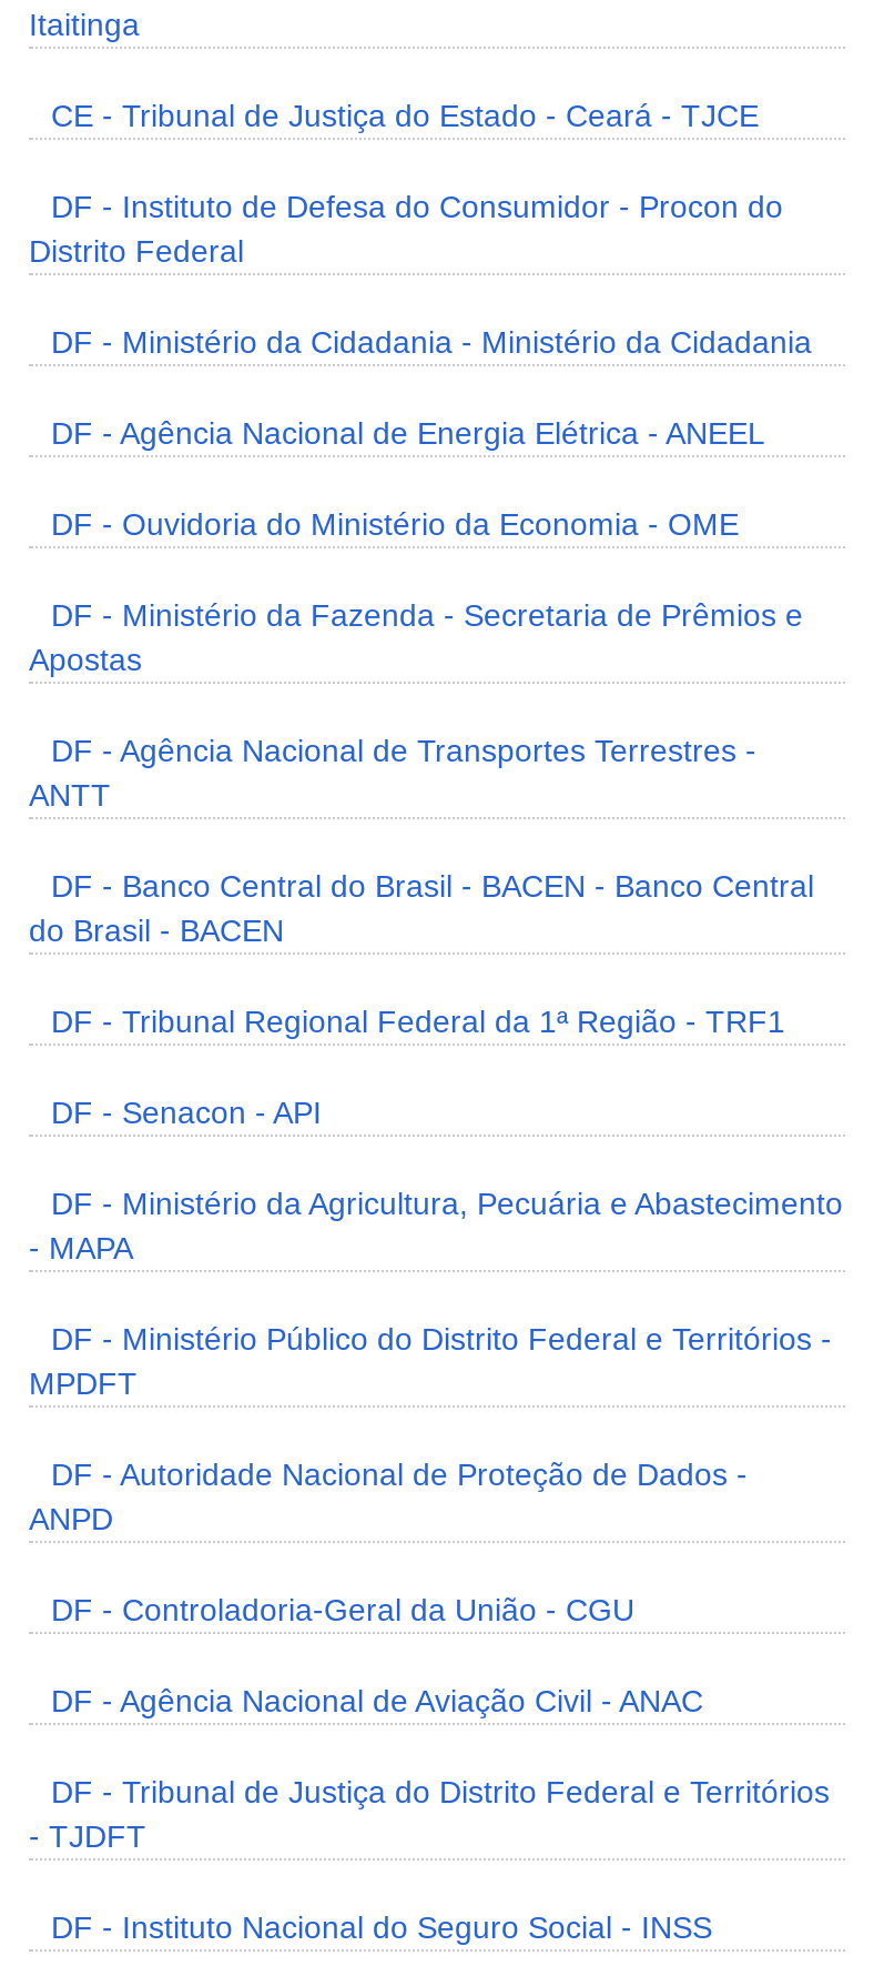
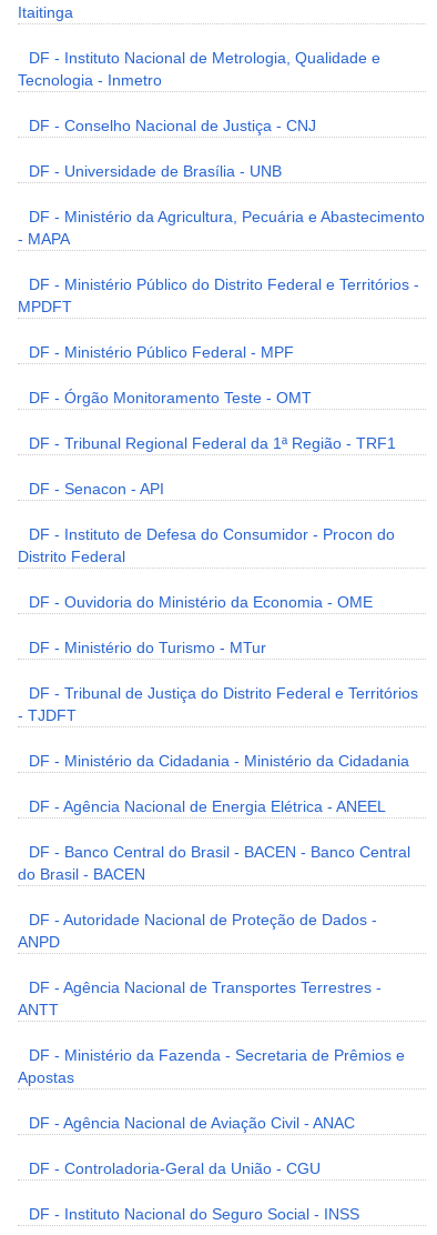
- CE - Tribunal de Justiça do Estado - Ceará - TJCE
+ DF - Instituto Nacional de Metrologia, Qualidade e
+ Tecnologia - Inmetro
+ DF - Conselho Nacional de Justiça - CNJ
+ DF - Universidade de Brasília - UNB

moved down: DF - Tribunal Regional Federal da 1ª Região - TRF1 | DF - Senacon - API | DF - Instituto de Defesa do Consumidor - Procon do | Distrito Federal | DF - Ouvidoria do Ministério da Economia - OME

moved down: DF - Ministério da Cidadania - Ministério da Cidadania | DF - Agência Nacional de Energia Elétrica - ANEEL | DF - Banco Central do Brasil - BACEN - Banco Central | do Brasil - BACEN

moved down: DF - Agência Nacional de Transportes Terrestres - | ANTT | DF - Ministério da Fazenda - Secretaria de Prêmios e | Apostas

moved up: DF - Ministério da Agricultura, Pecuária e Abastecimento | - MAPA | DF - Ministério Público do Distrito Federal e Territórios - | MPDFT

+ DF - Ministério Público Federal - MPF
+ DF - Órgão Monitoramento Teste - OMT
+ DF - Ministério do Turismo - MTur

moved down: DF - Autoridade Nacional de Proteção de Dados - | ANPD

moved down: DF - Agência Nacional de Aviação Civil - ANAC | DF - Controladoria-Geral da União - CGU

moved up: DF - Tribunal de Justiça do Distrito Federal e Territórios | - TJDFT
